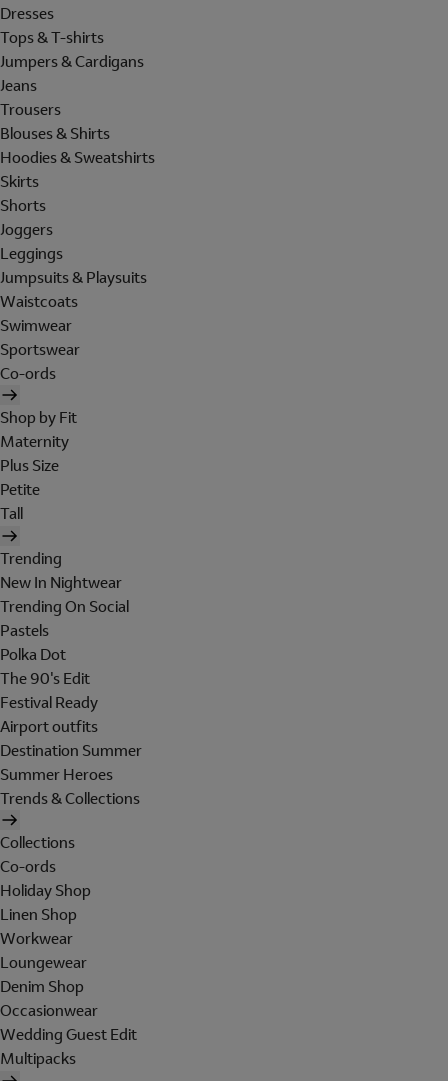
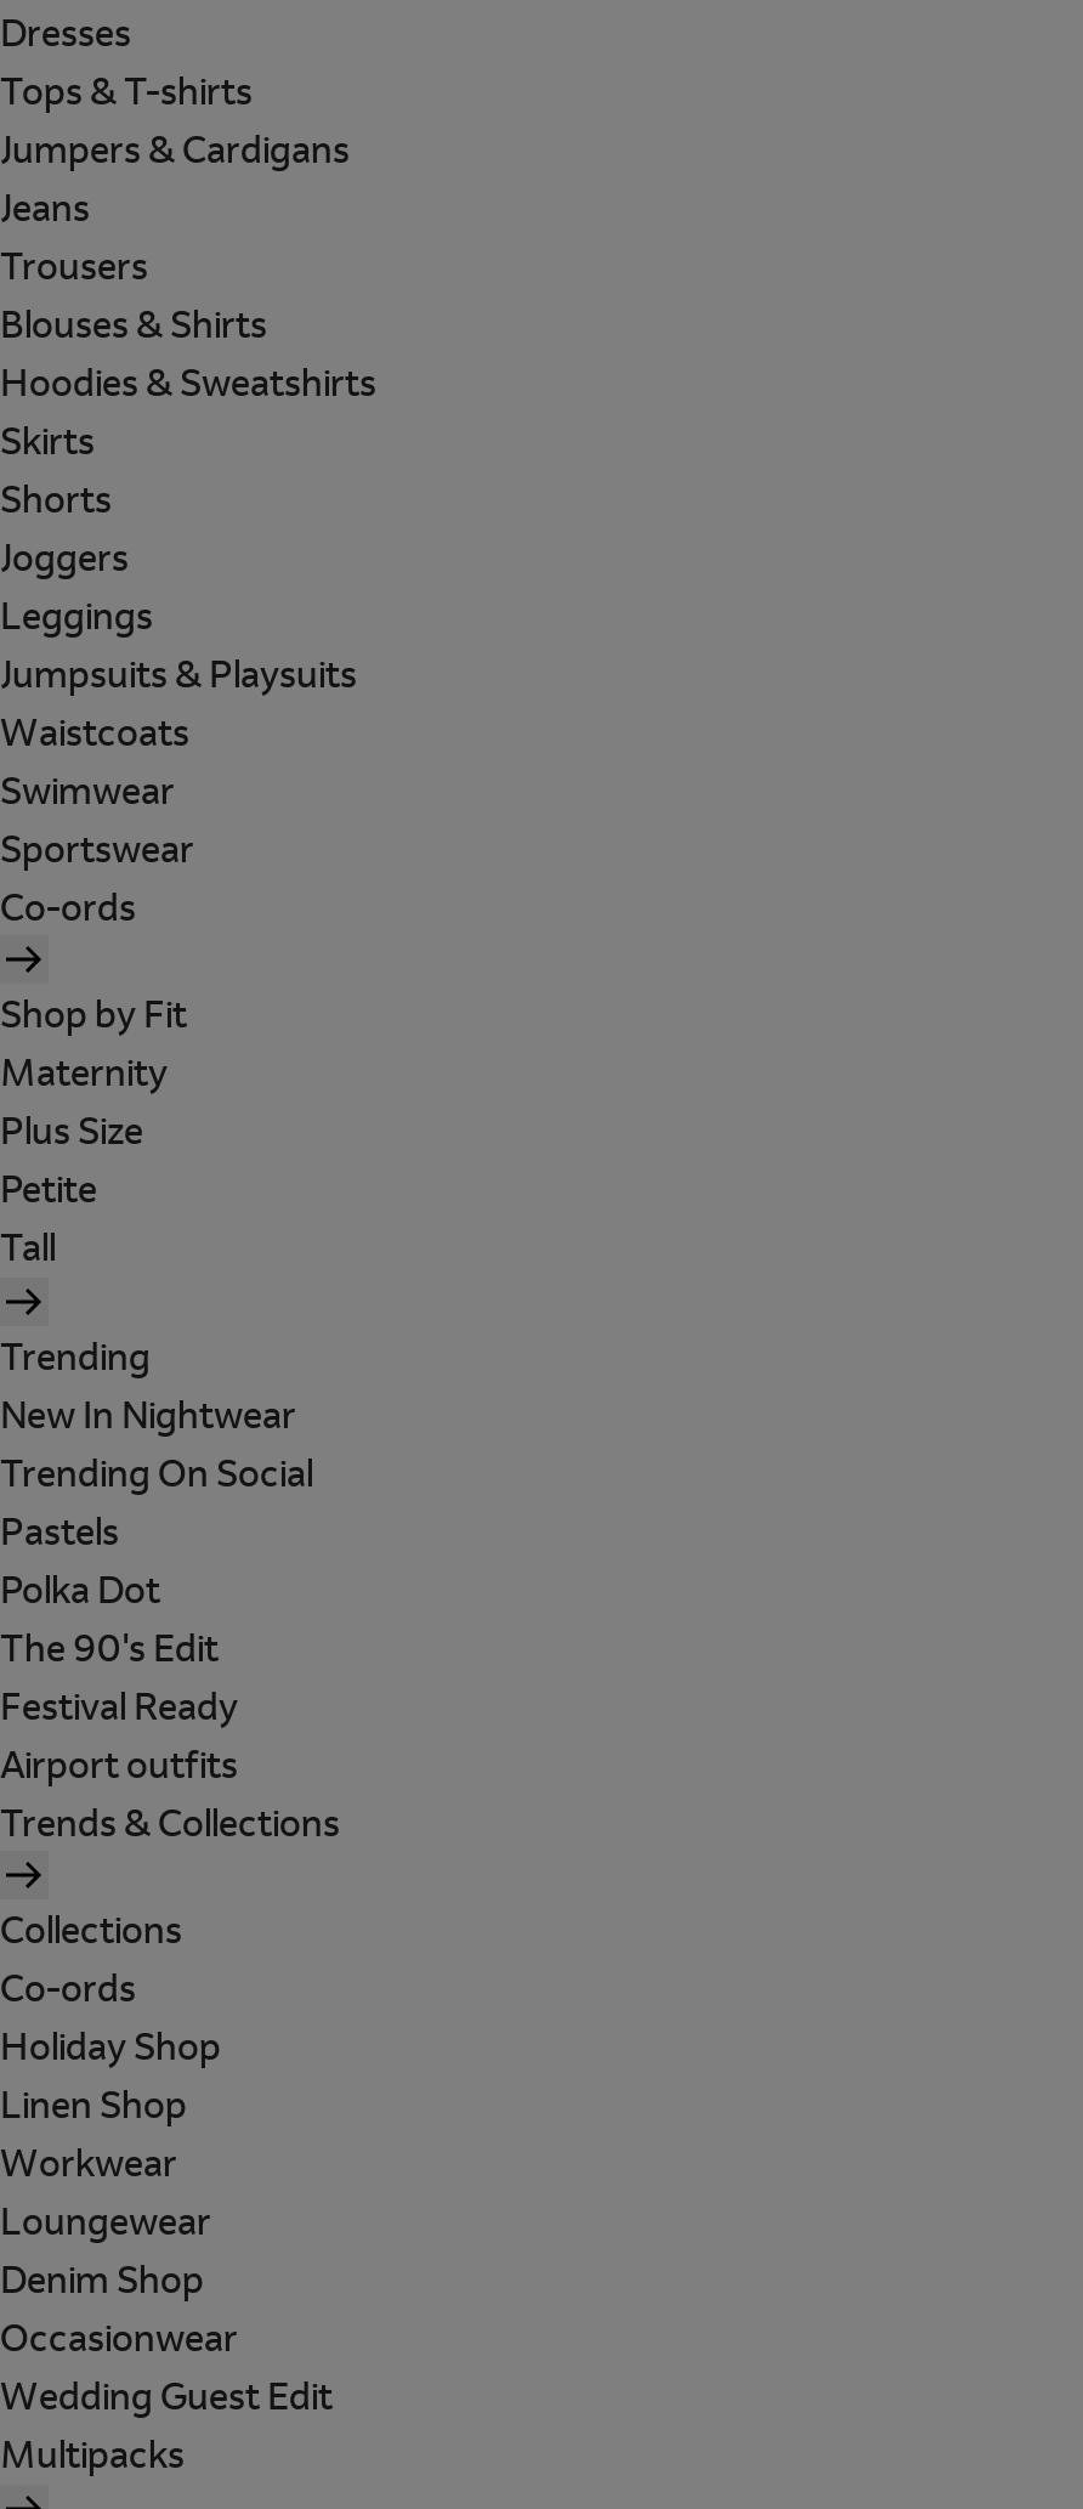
- Destination Summer
- Summer Heroes
